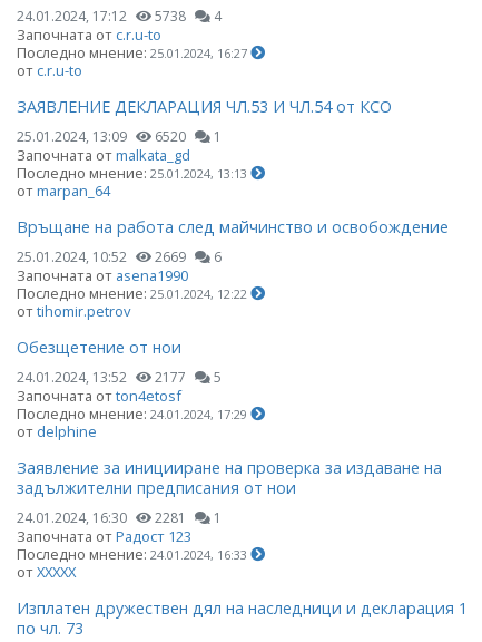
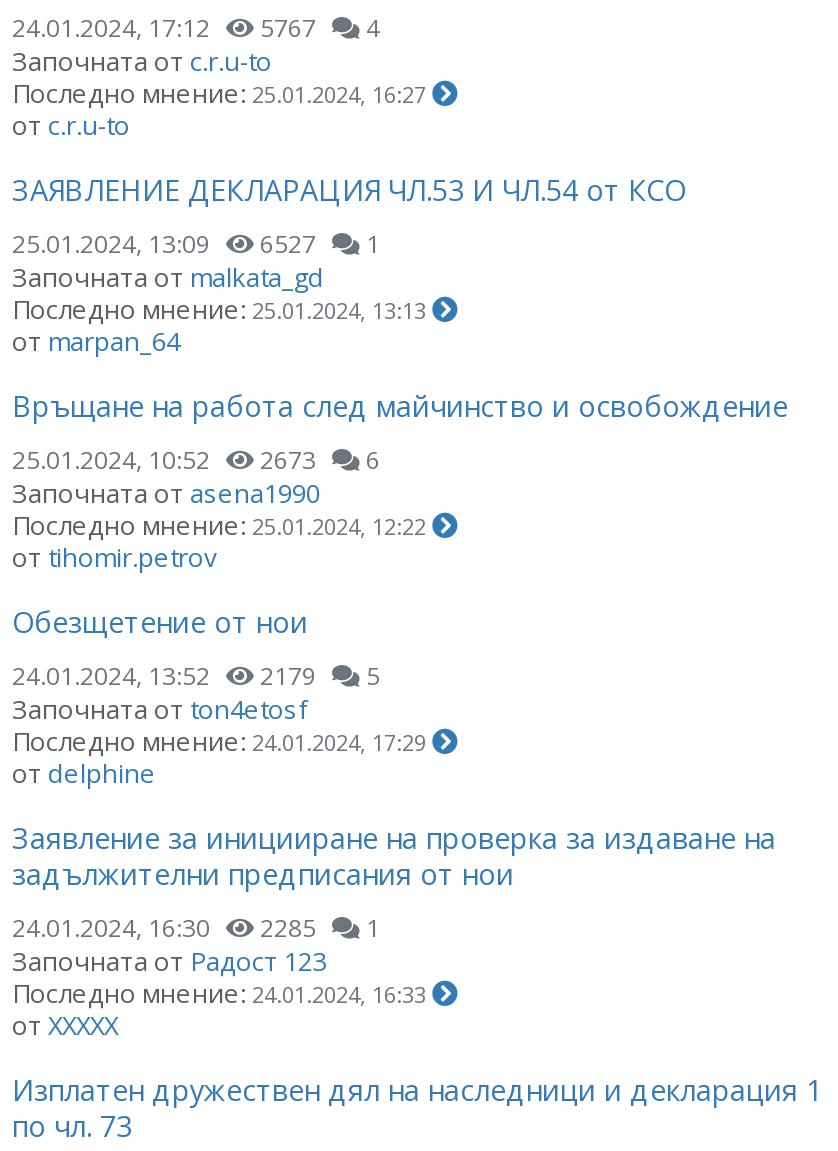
- 24.01.2024, 17:12 5738 4
+ 24.01.2024, 17:12 5767 4

- 25.01.2024, 13:09 6520 1
+ 25.01.2024, 13:09 6527 1

- 25.01.2024, 10:52 2669 6
+ 25.01.2024, 10:52 2673 6

- 24.01.2024, 13:52 2177 5
+ 24.01.2024, 13:52 2179 5

- 24.01.2024, 16:30 2281 1
+ 24.01.2024, 16:30 2285 1
